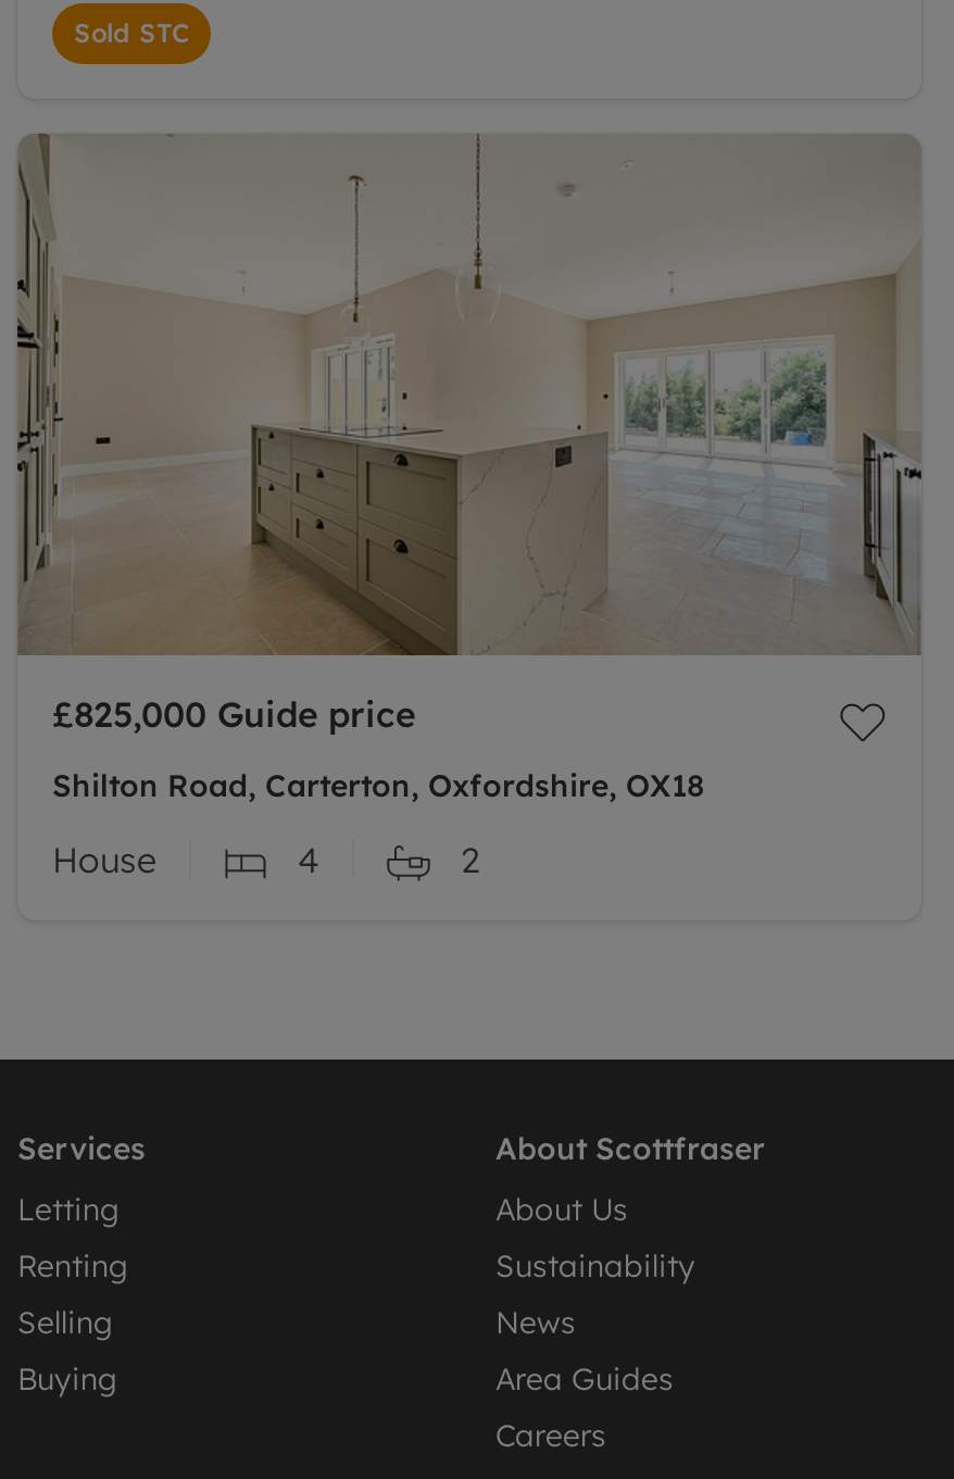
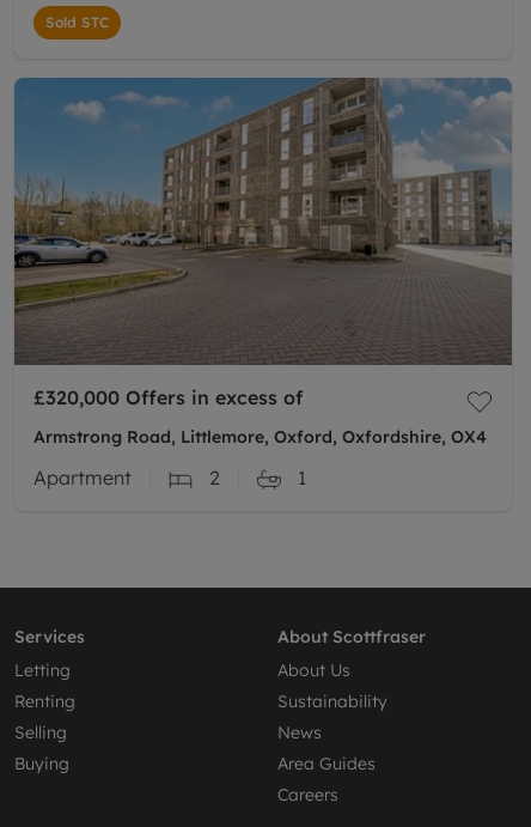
- [image]
- £825,000 Guide price
+ [image]
+ £320,000 Offers in excess of

- Shilton Road, Carterton, Oxfordshire, OX18
+ Armstrong Road, Littlemore, Oxford, Oxfordshire, OX4

- House
- 4
+ Apartment

+ 1
